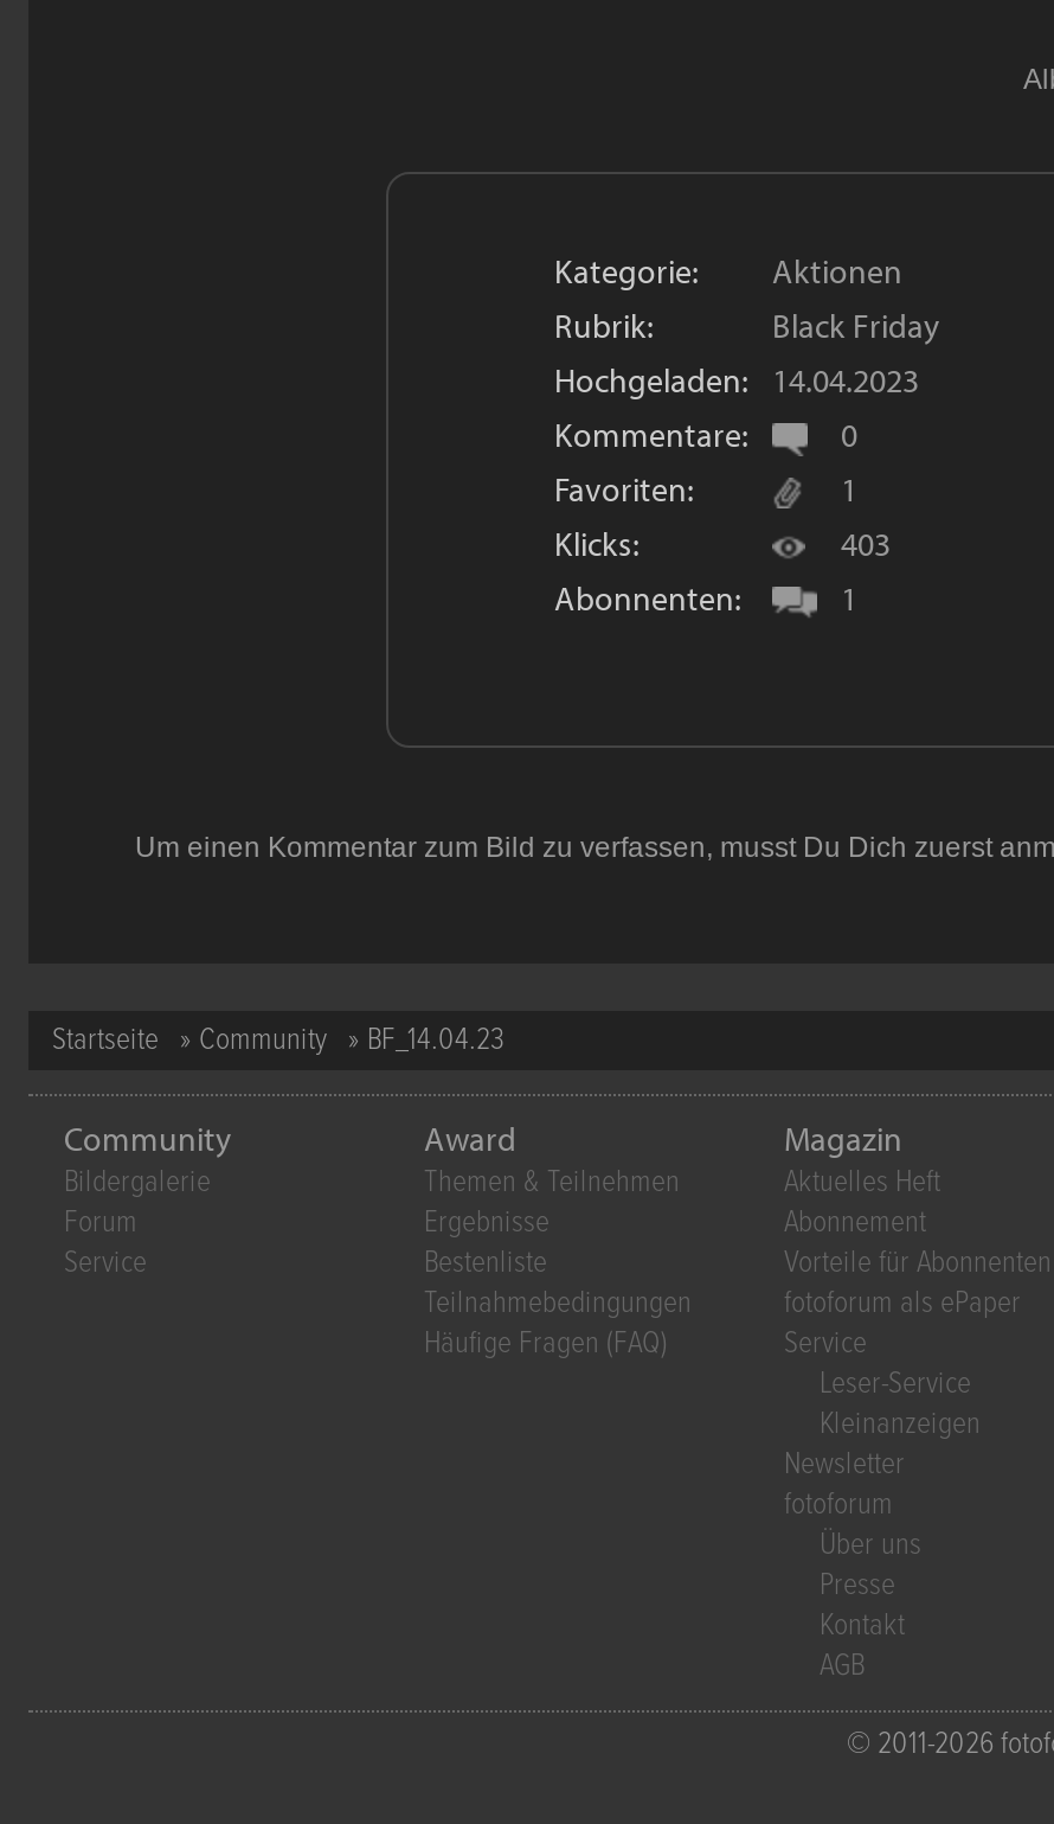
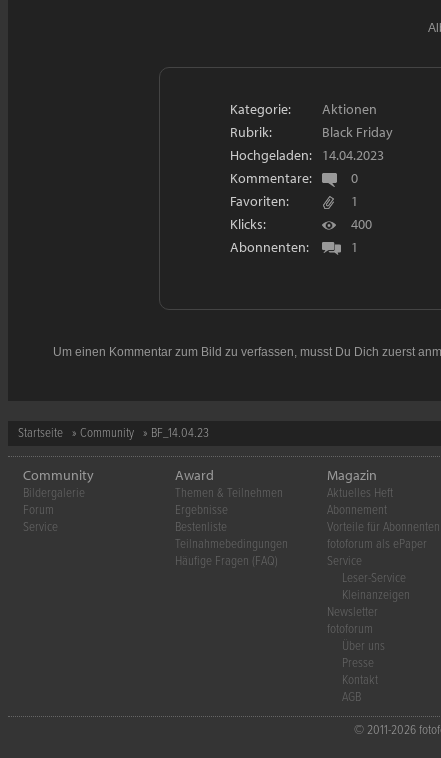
- 403
+ 400
